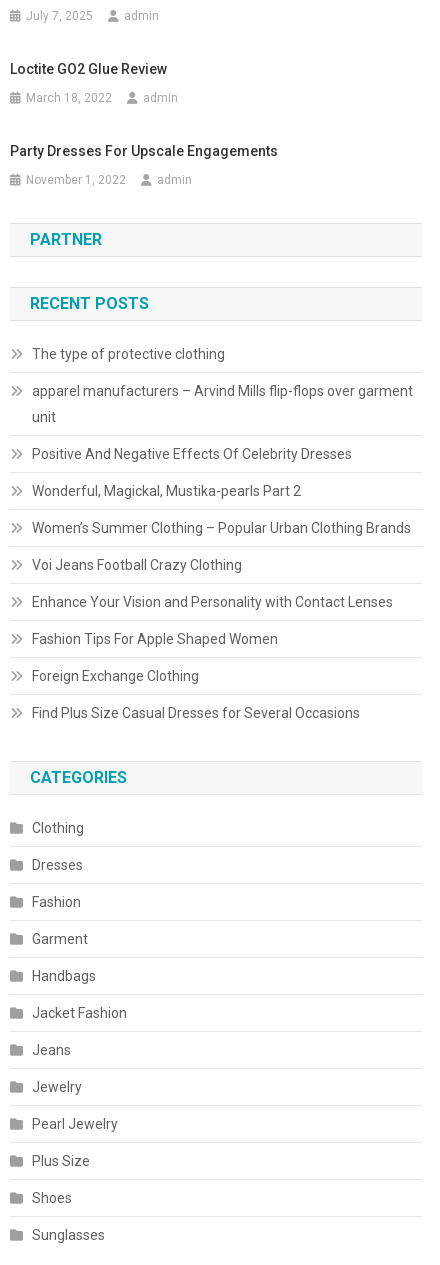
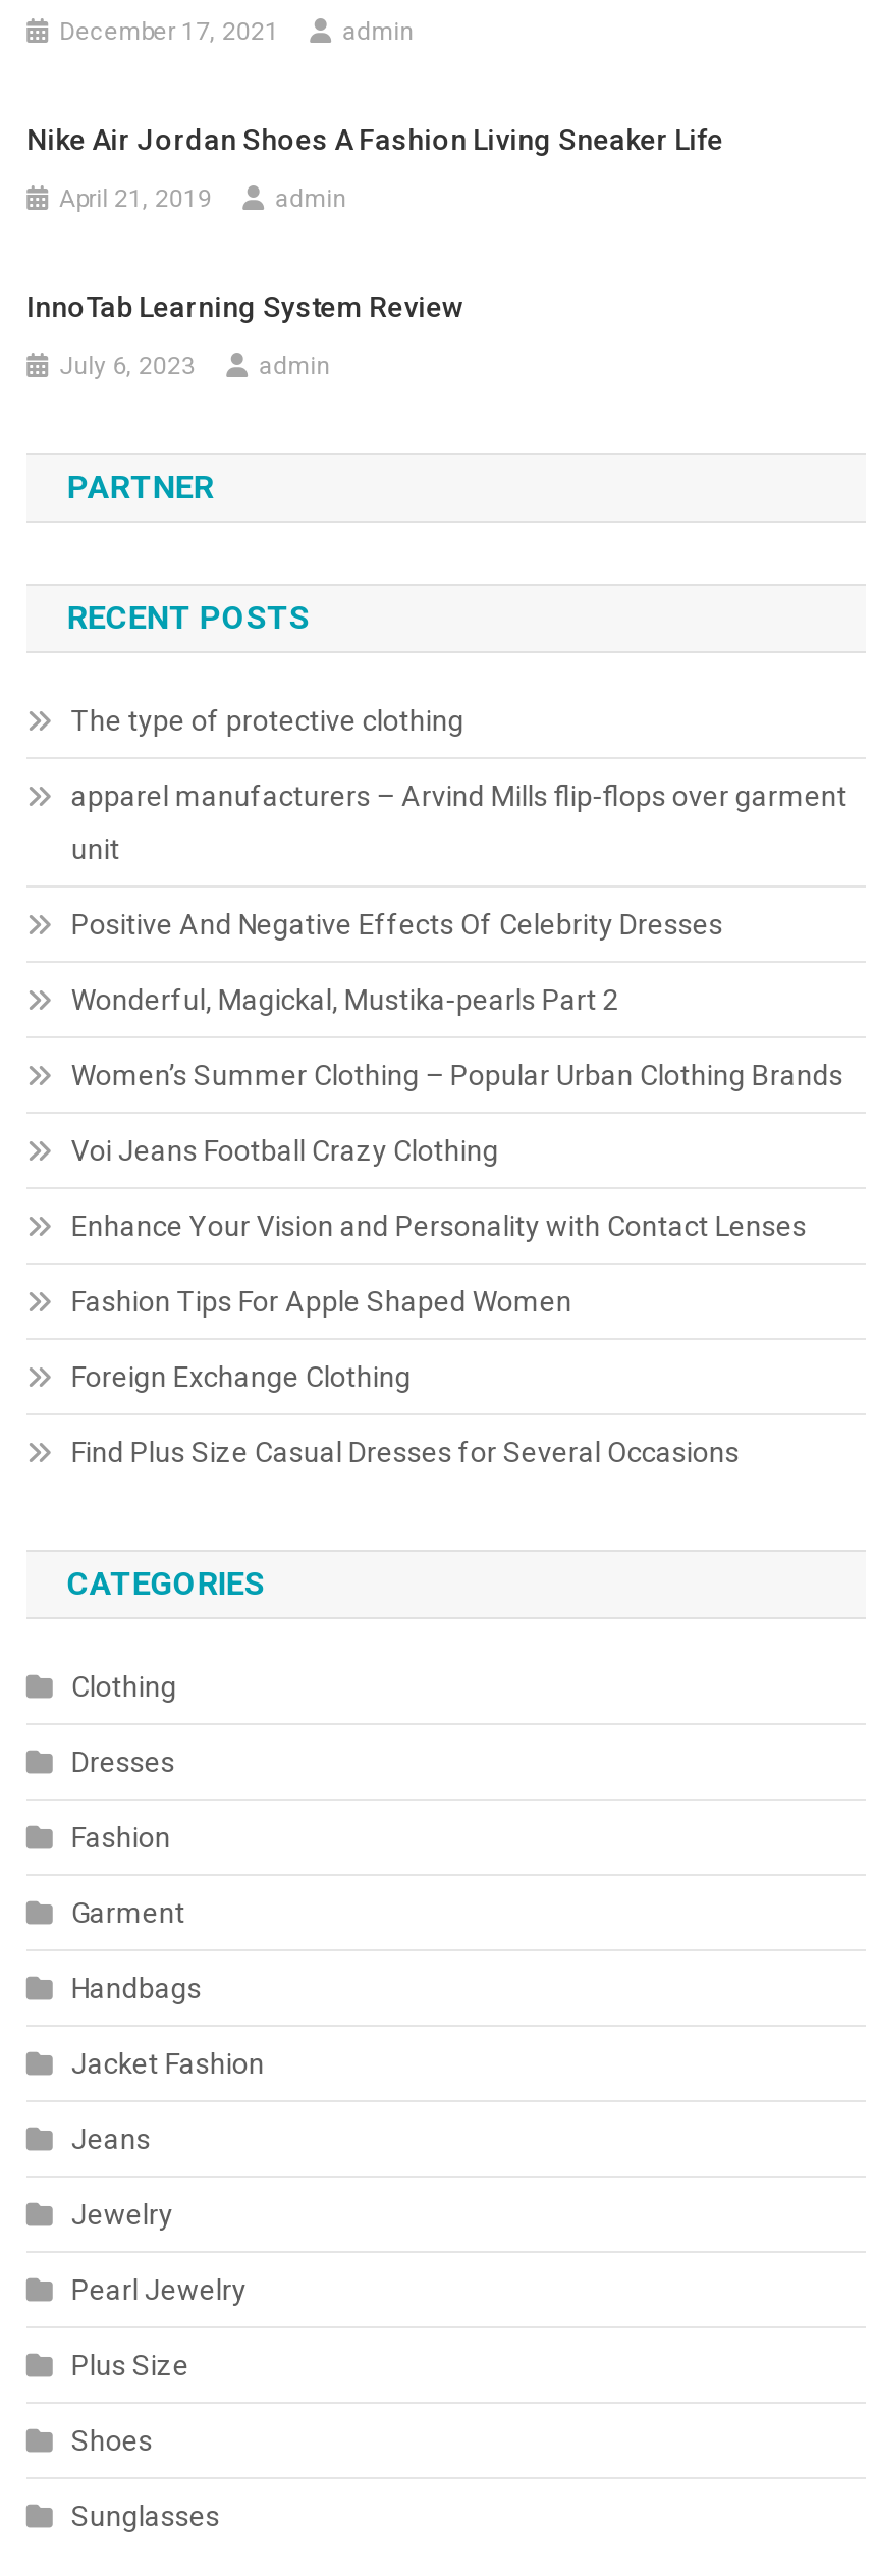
- July 7, 2025
+ December 17, 2021

- Loctite GO2 Glue Review
+ Nike Air Jordan Shoes A Fashion Living Sneaker Life

- March 18, 2022
+ April 21, 2019

- Party Dresses For Upscale Engagements
+ InnoTab Learning System Review

- November 1, 2022
+ July 6, 2023
